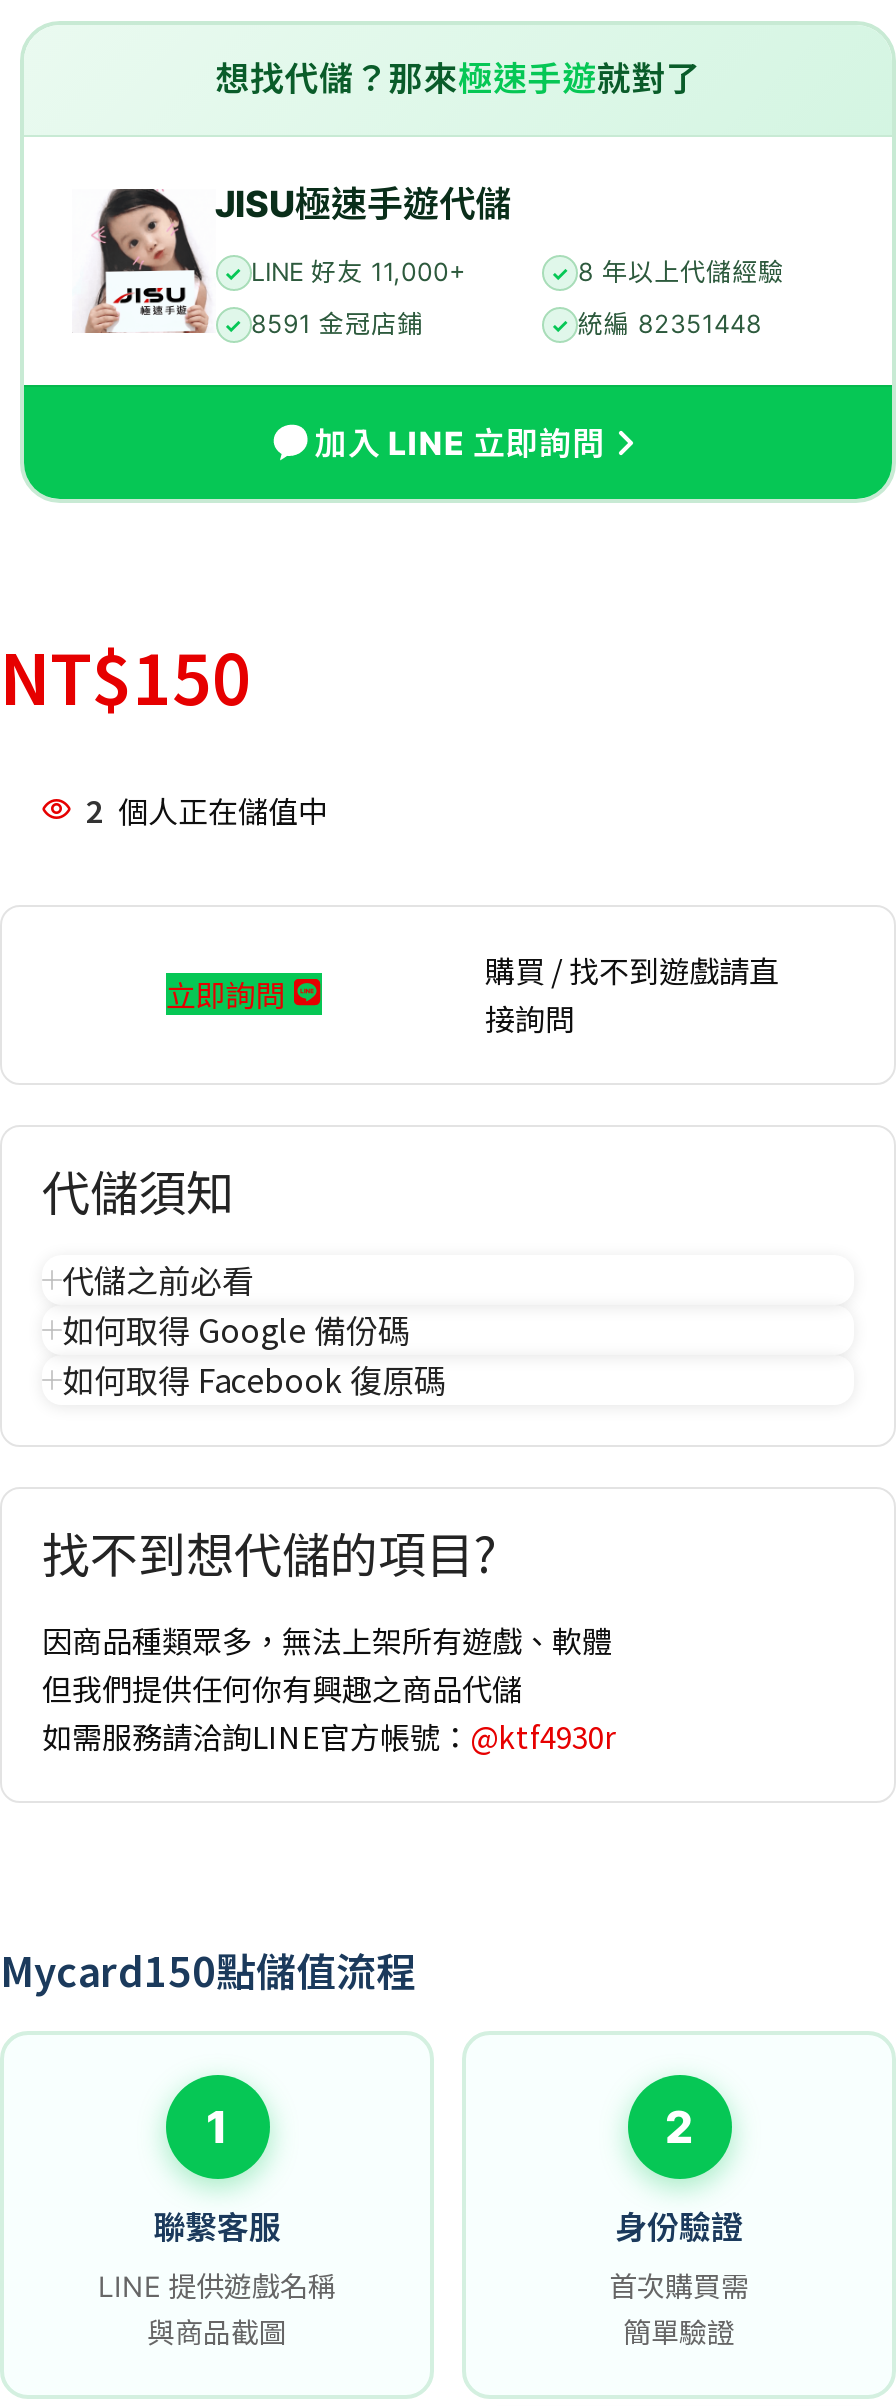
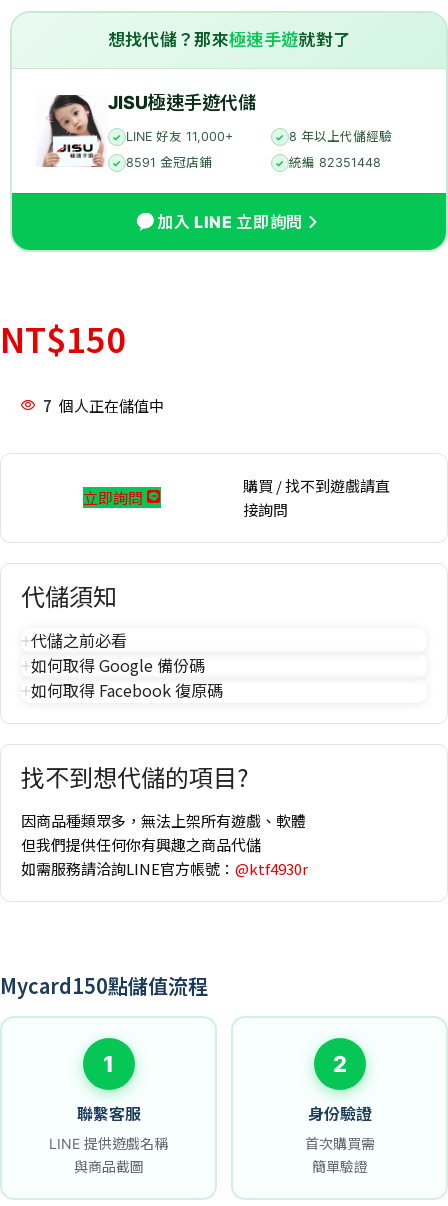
- 2 個人正在儲值中
+ 7 個人正在儲值中
